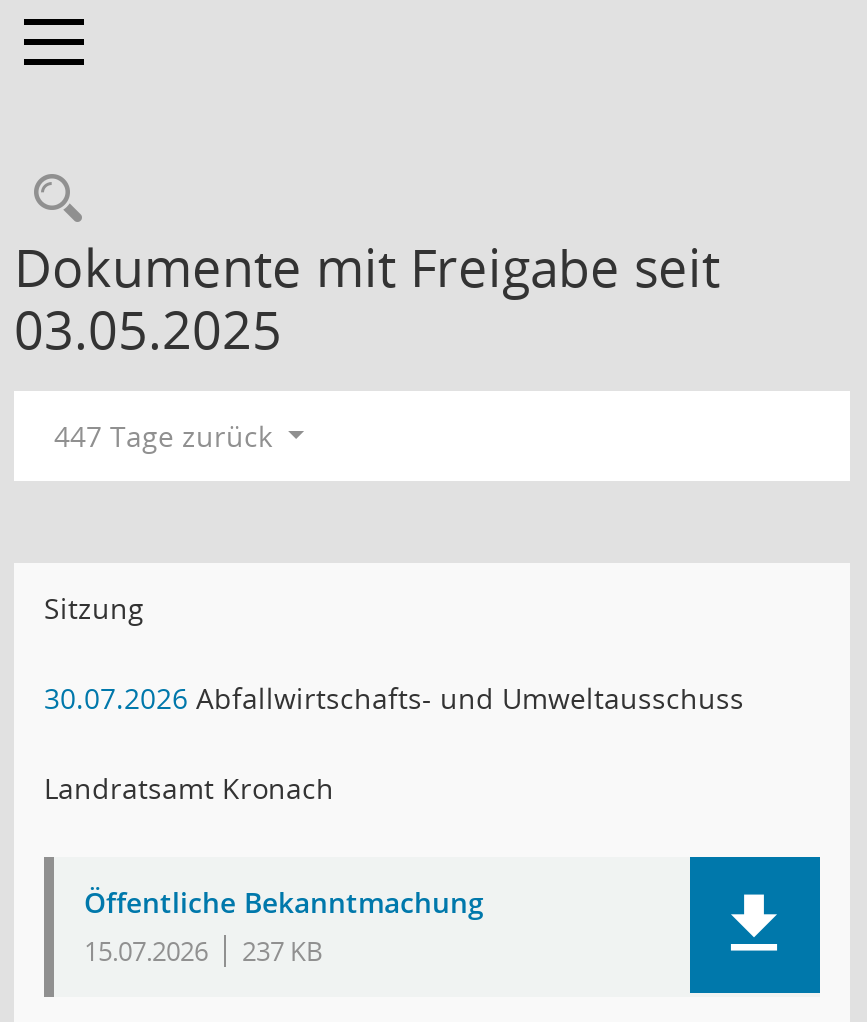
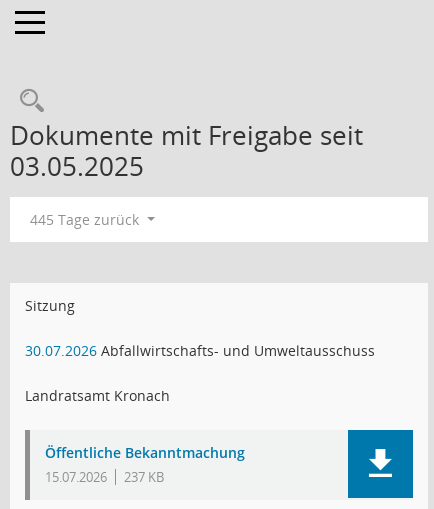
- 447 Tage zurück
+ 445 Tage zurück
